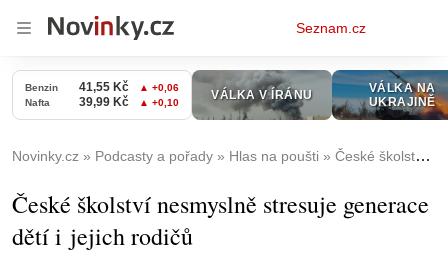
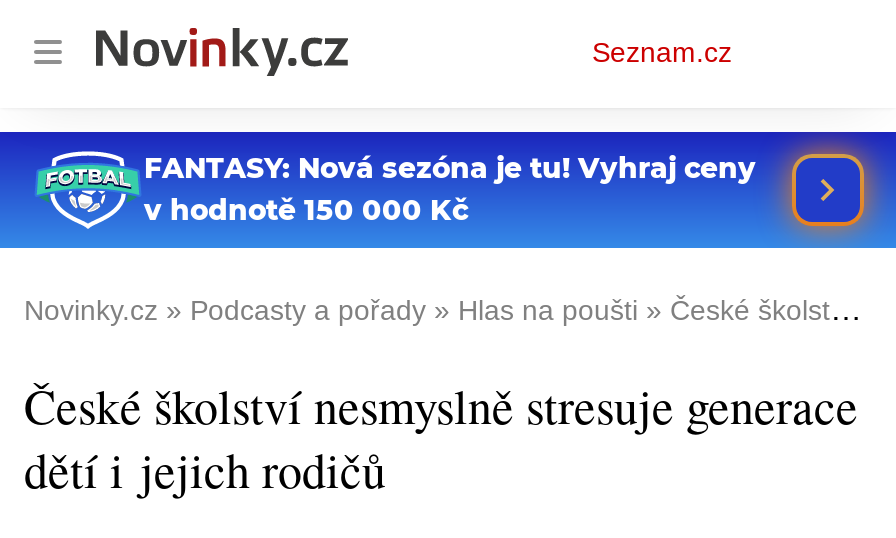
- [image]
+ [image]
